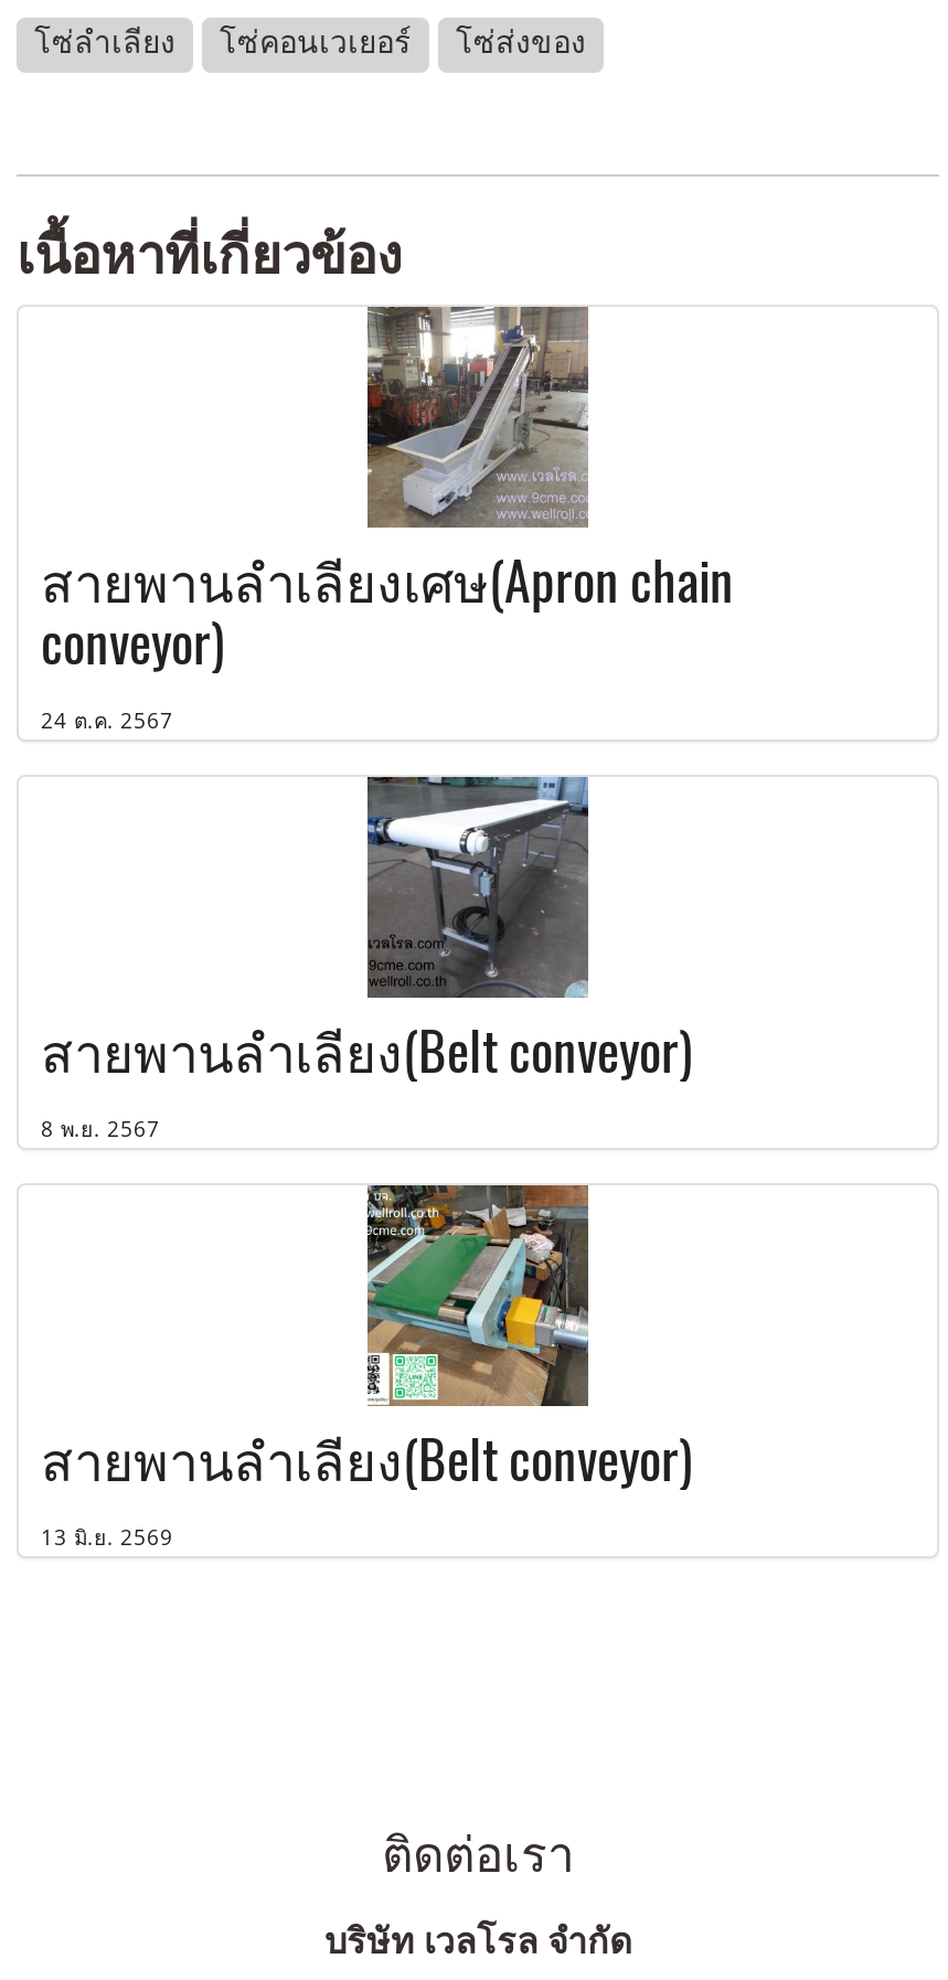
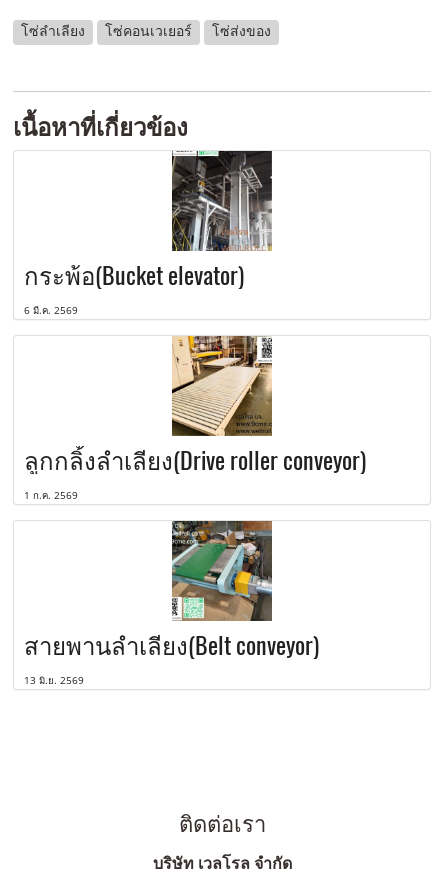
- [image]
- สายพานลำเลียงเศษ(Apron chain
- conveyor)
- 24 ต.ค. 2567
+ [image]
+ กระพ้อ(Bucket elevator)
+ 6 มี.ค. 2569

- [image]
- สายพานลำเลียง(Belt conveyor)
- 8 พ.ย. 2567
+ [image]
+ ลูกกลิ้งลำเลียง(Drive roller conveyor)
+ 1 ก.ค. 2569
